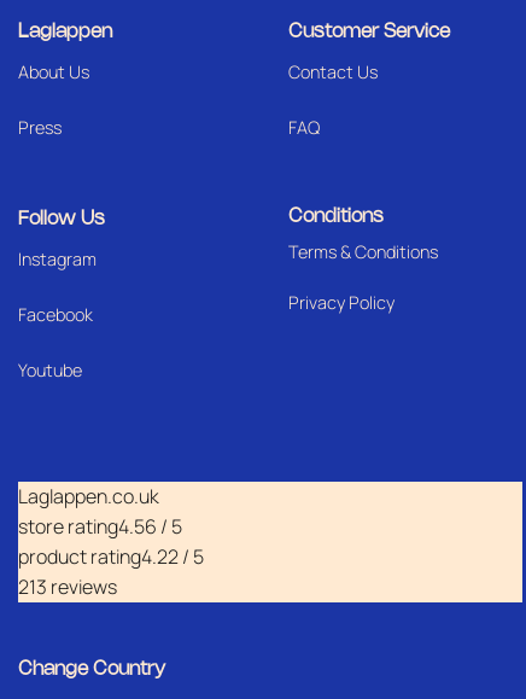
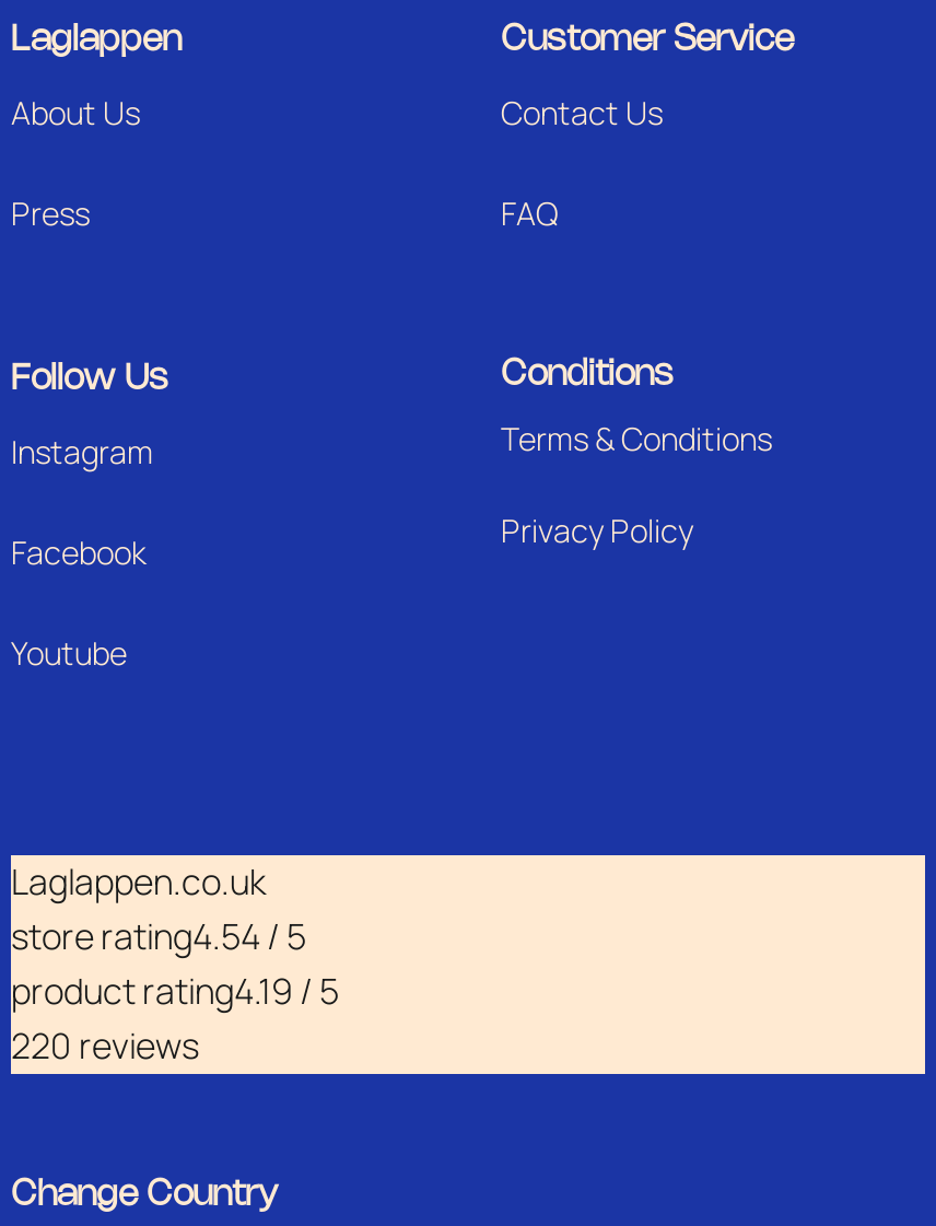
- store rating4.56 / 5
+ store rating4.54 / 5

- product rating4.22 / 5
+ product rating4.19 / 5

- 213 reviews
+ 220 reviews
